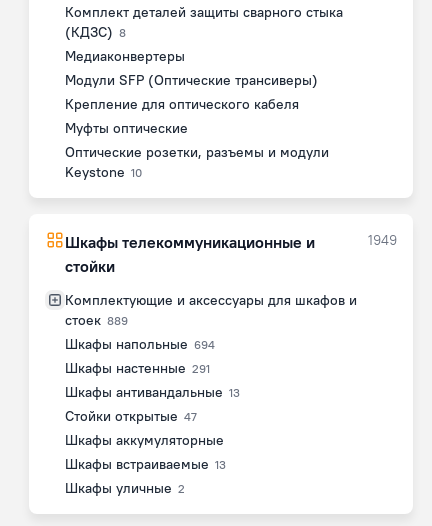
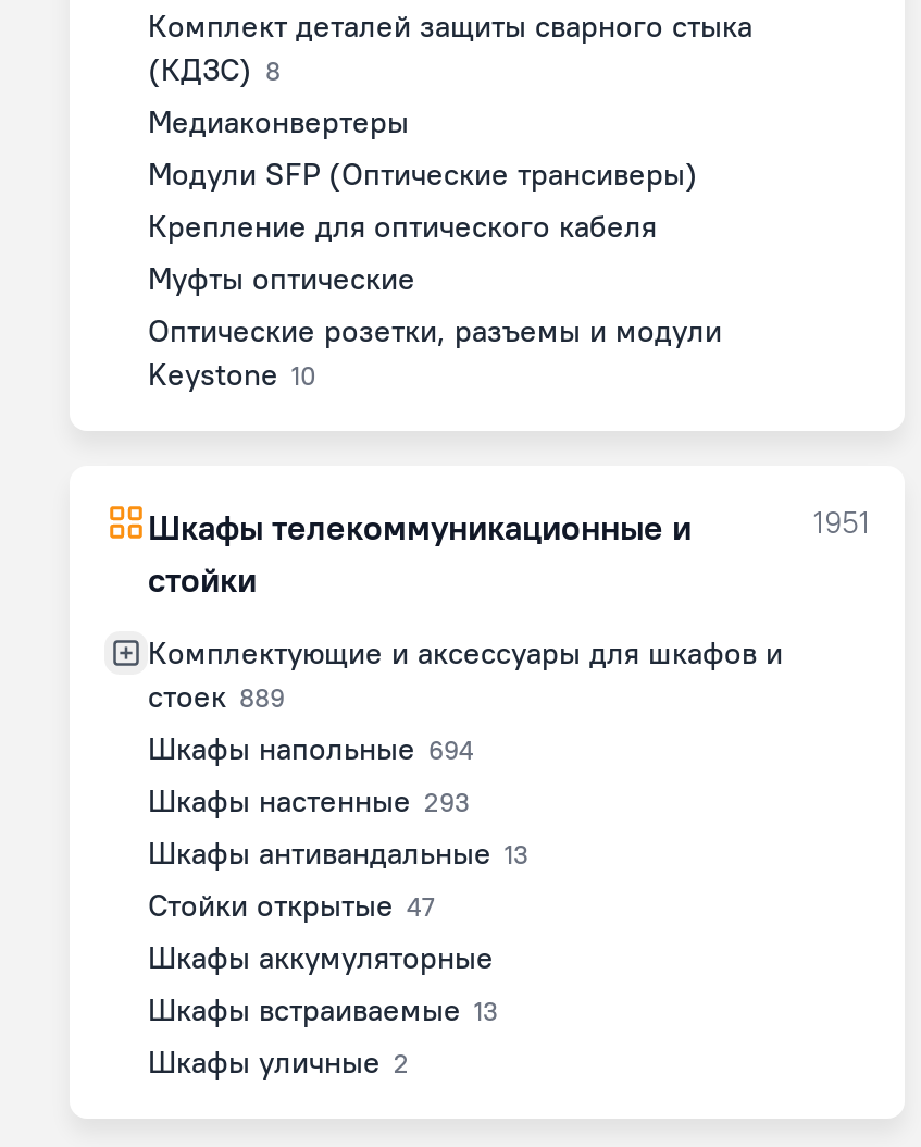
- 1949
+ 1951

- Шкафы настенные 291
+ Шкафы настенные 293
